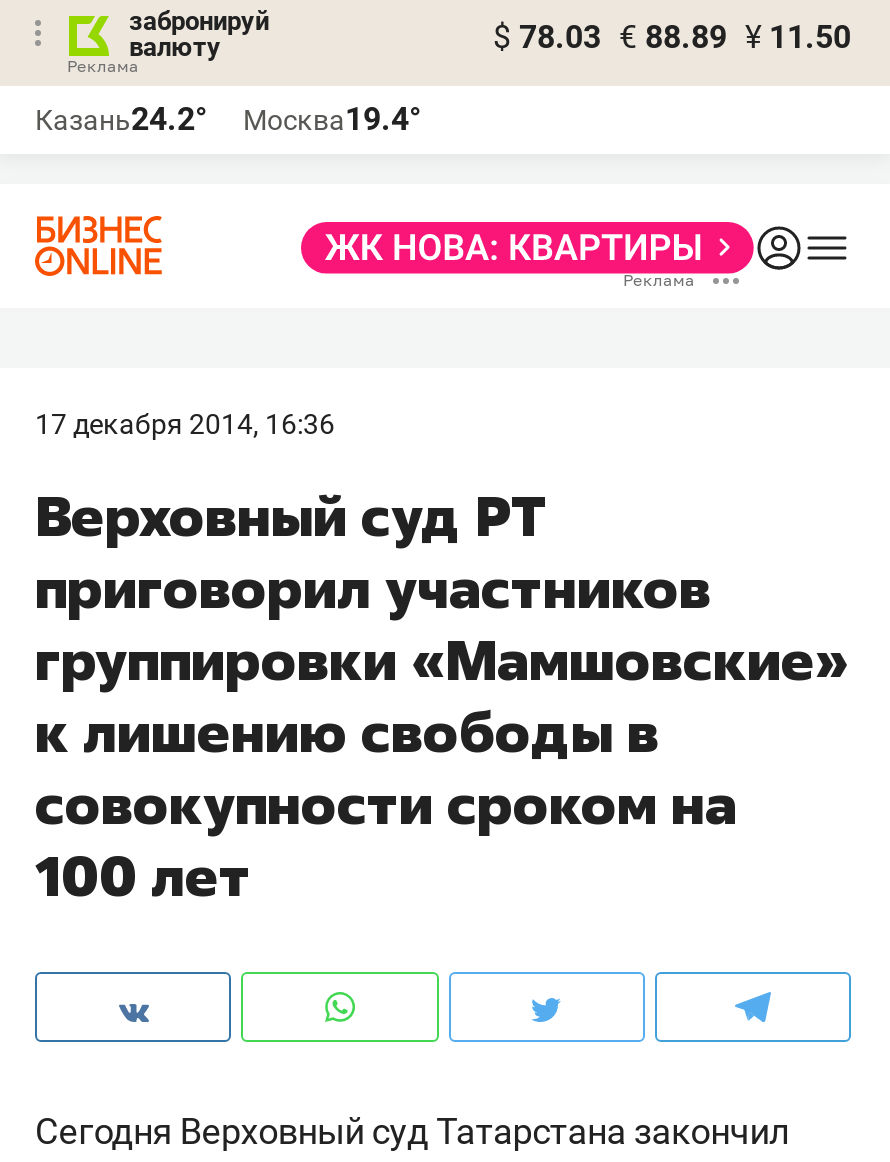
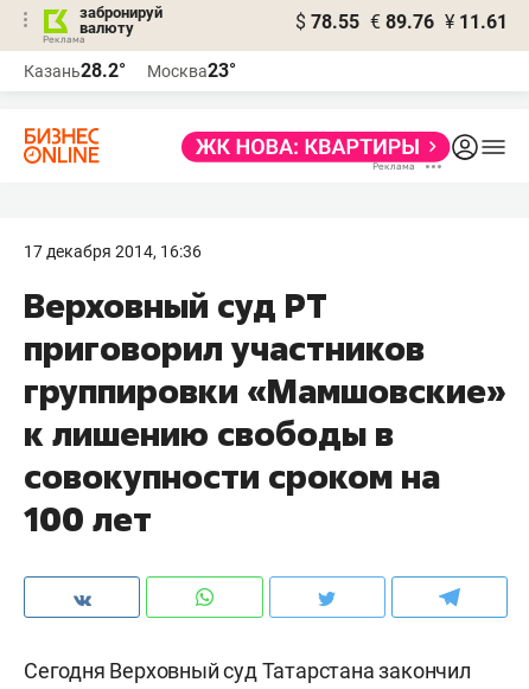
- $ 78.03 € 88.89 ¥ 11.50
+ $ 78.55 € 89.76 ¥ 11.61

- Казань24.2°
+ Казань28.2°

- Москва19.4°
+ Москва23°
